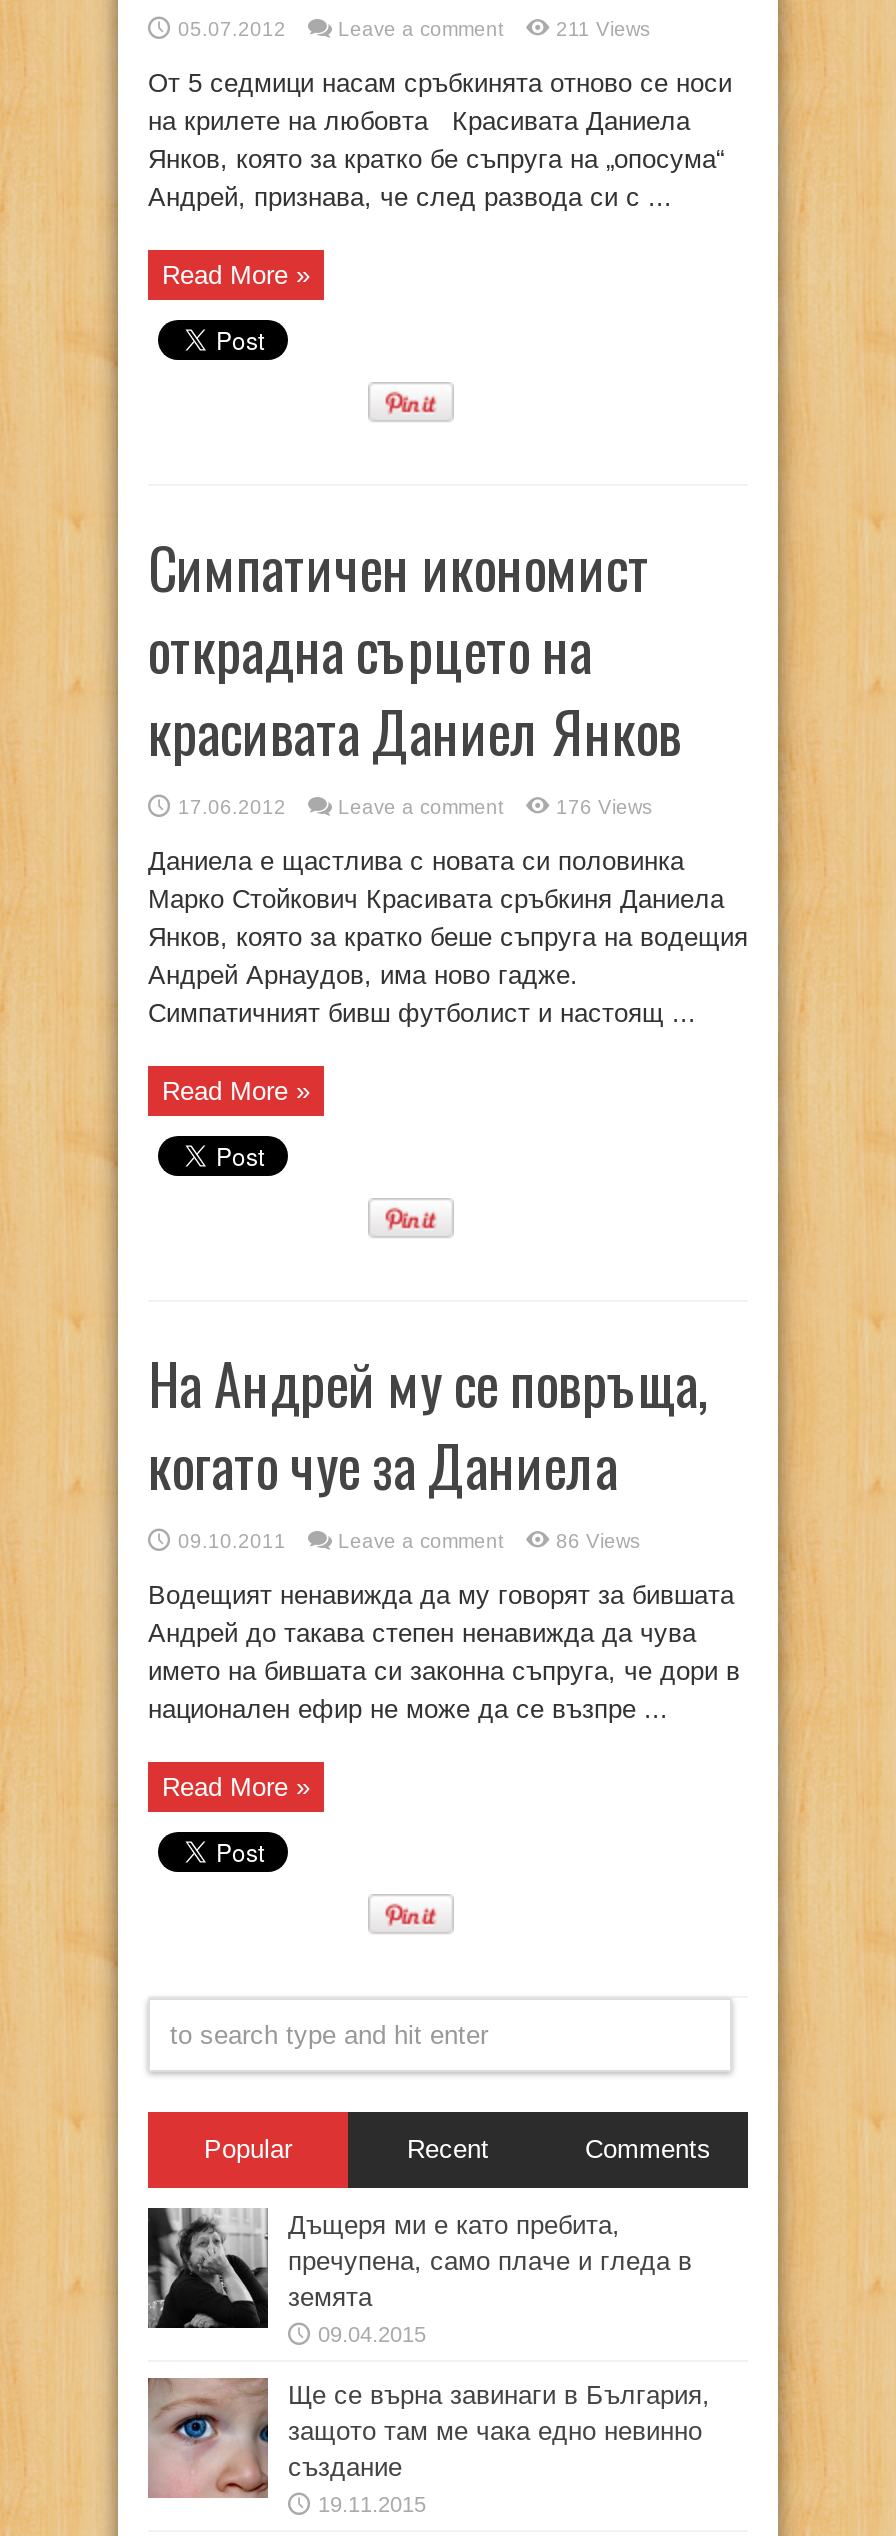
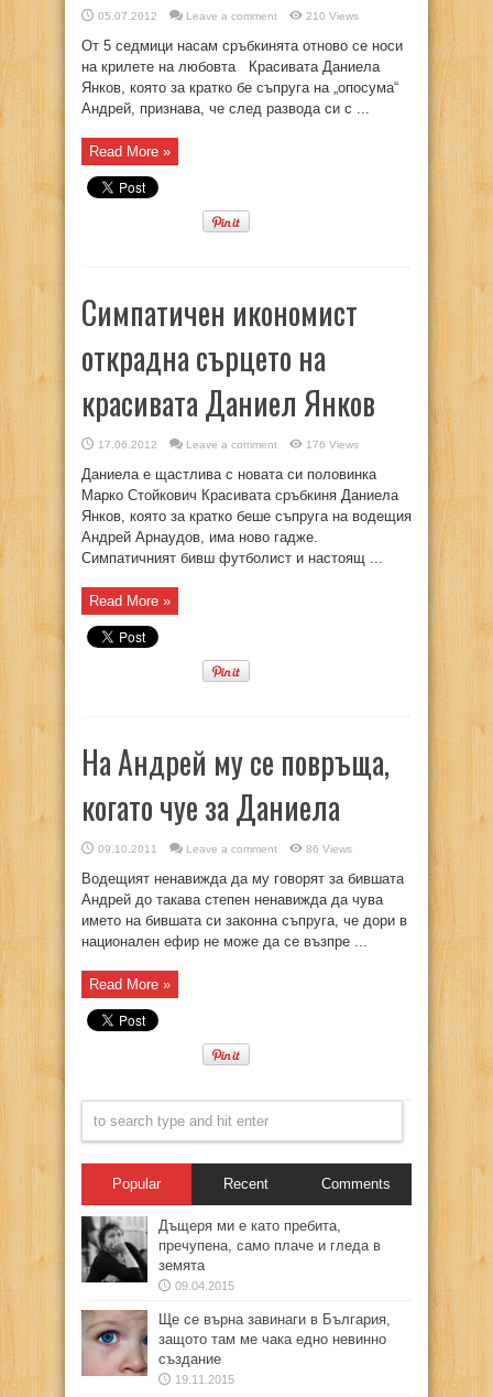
- 211 Views
+ 210 Views
